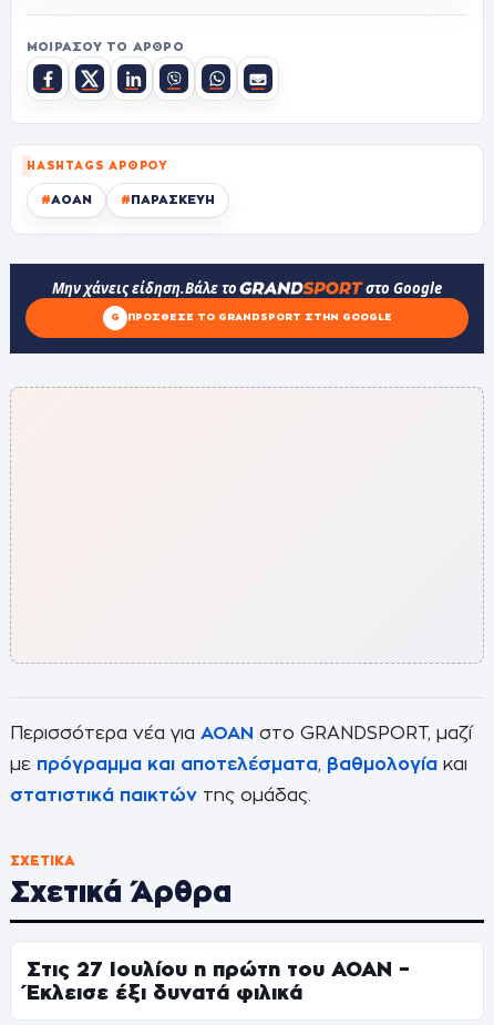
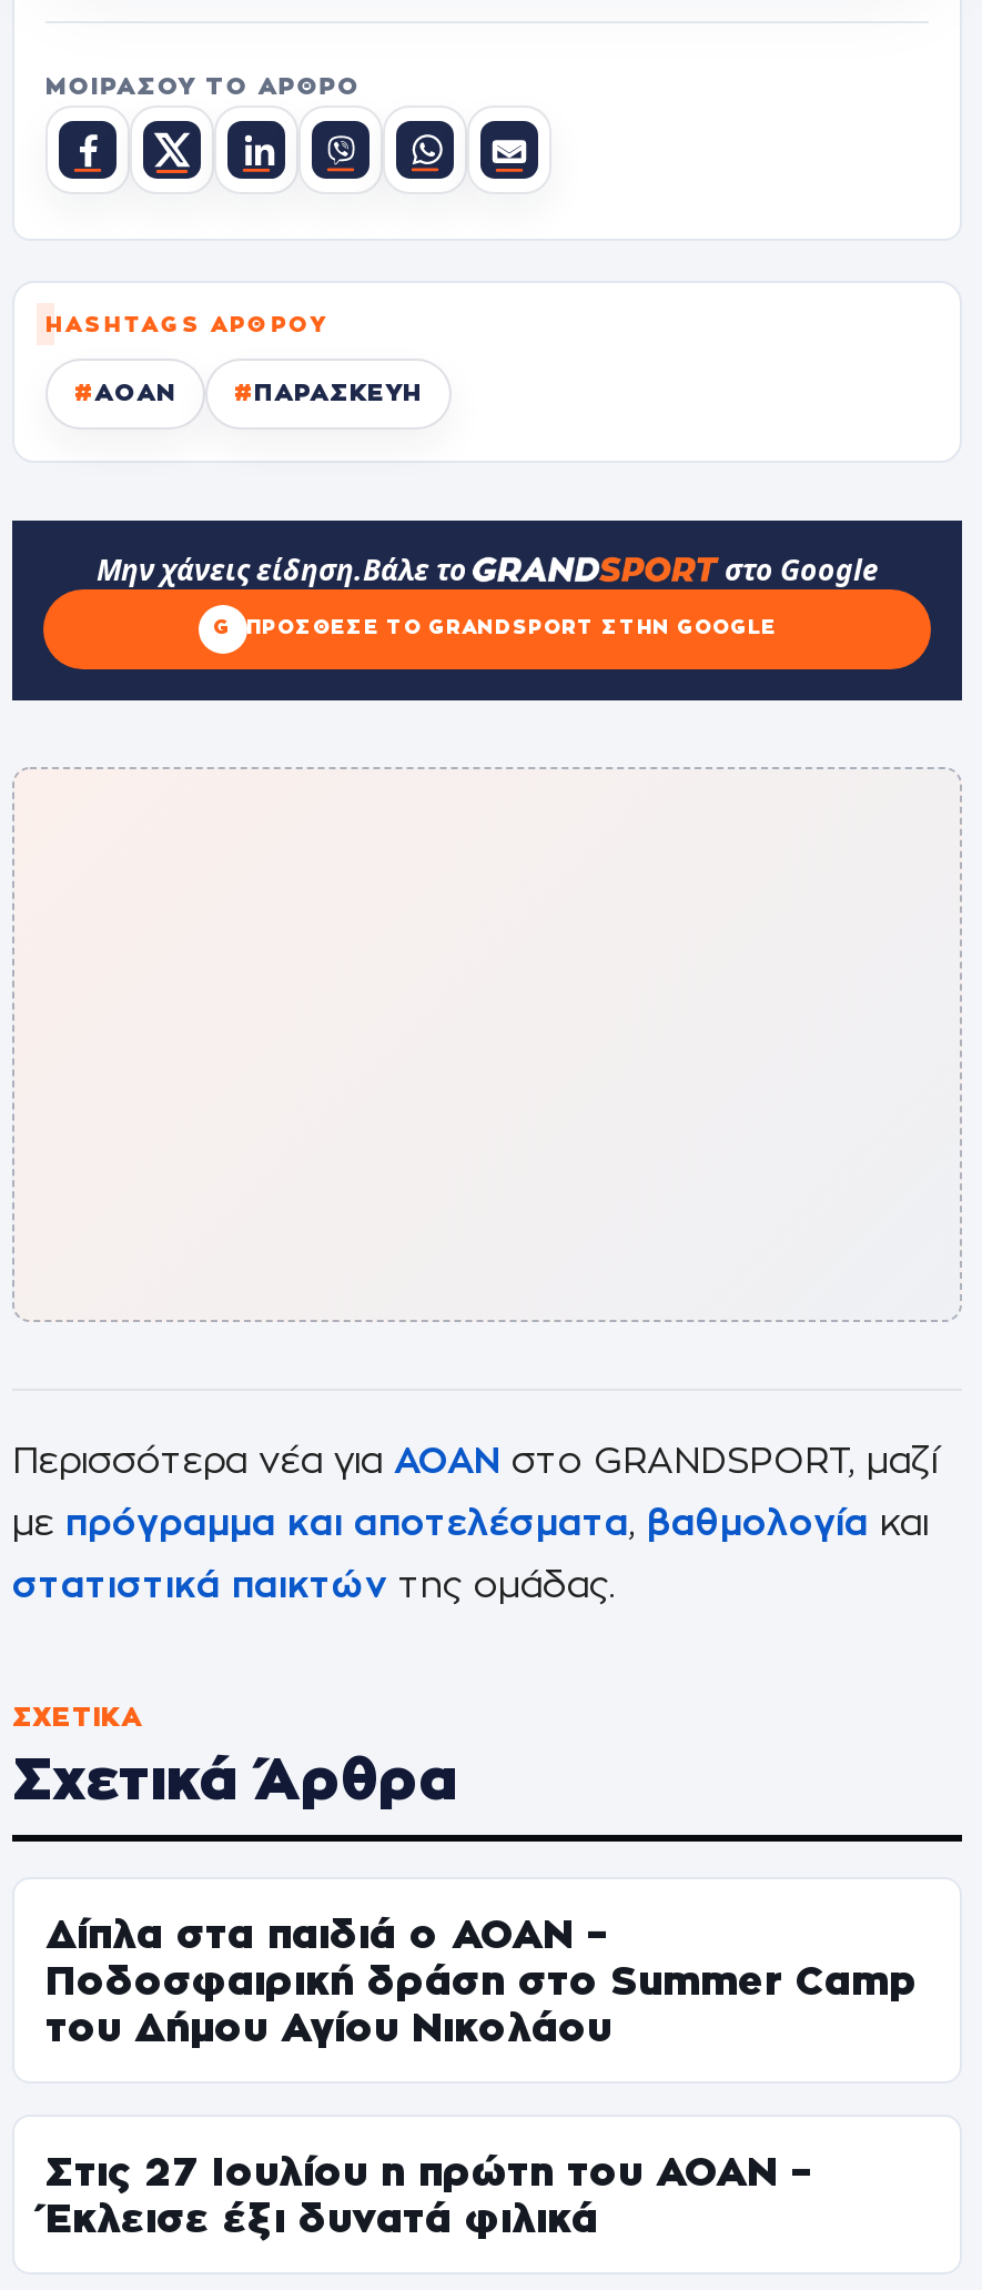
+ Δίπλα στα παιδιά ο ΑΟΑΝ –
+ Ποδοσφαιρική δράση στο Summer Camp
+ του Δήμου Αγίου Νικολάου
